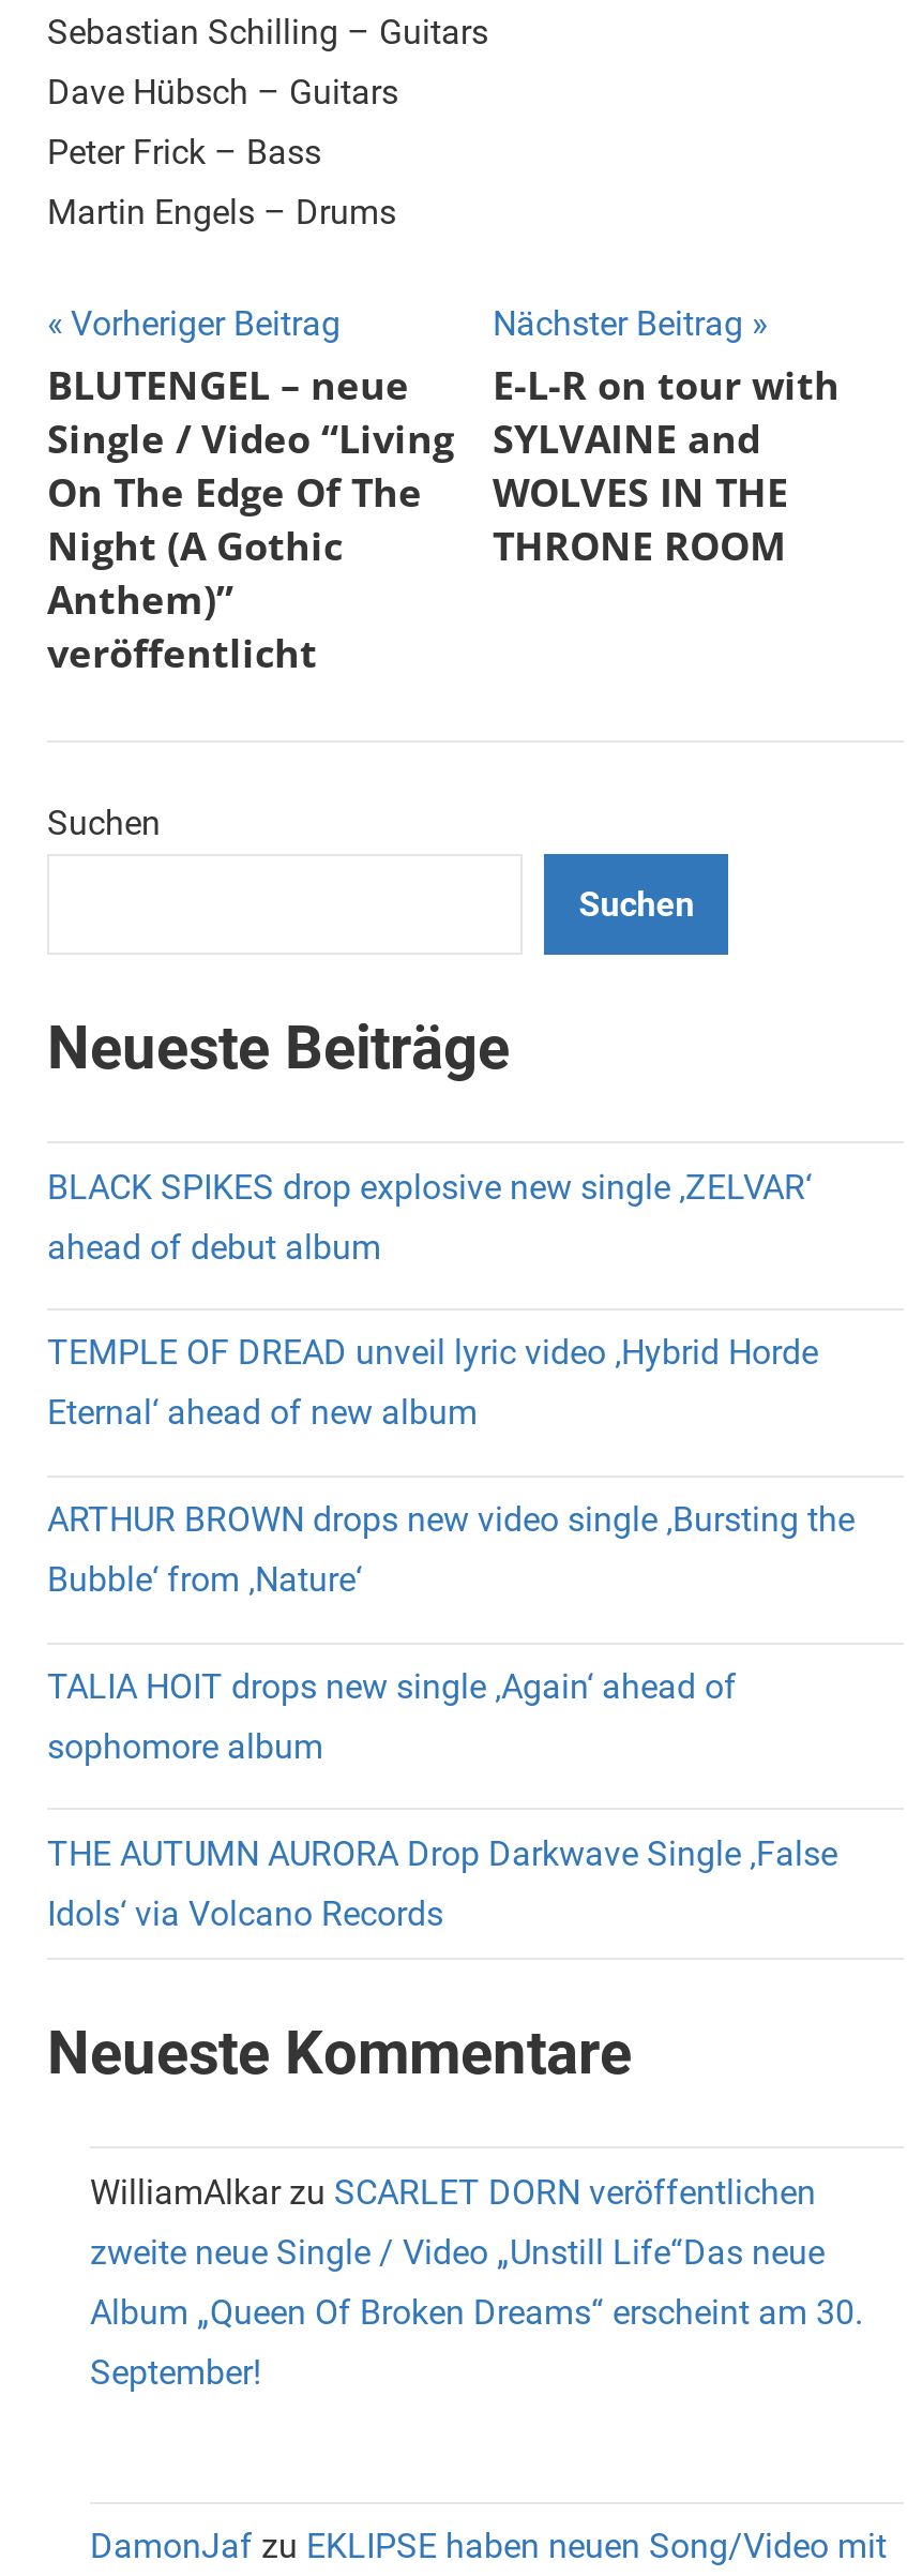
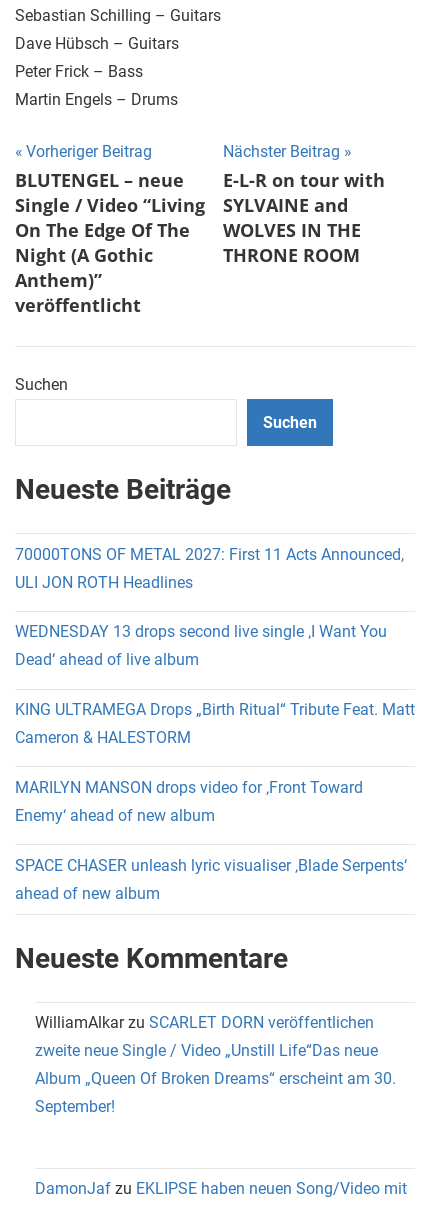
- BLACK SPIKES drop explosive new single ‚ZELVAR‘
+ 70000TONS OF METAL 2027: First 11 Acts Announced,

- ahead of debut album
+ ULI JON ROTH Headlines

- TEMPLE OF DREAD unveil lyric video ‚Hybrid Horde
+ WEDNESDAY 13 drops second live single ‚I Want You

- Eternal‘ ahead of new album
+ Dead‘ ahead of live album

- ARTHUR BROWN drops new video single ‚Bursting the
+ KING ULTRAMEGA Drops „Birth Ritual“ Tribute Feat. Matt

- Bubble‘ from ‚Nature‘
+ Cameron & HALESTORM

- TALIA HOIT drops new single ‚Again‘ ahead of
+ MARILYN MANSON drops video for ‚Front Toward

- sophomore album
+ Enemy‘ ahead of new album

- THE AUTUMN AURORA Drop Darkwave Single ‚False
+ SPACE CHASER unleash lyric visualiser ‚Blade Serpents‘

- Idols‘ via Volcano Records
+ ahead of new album
